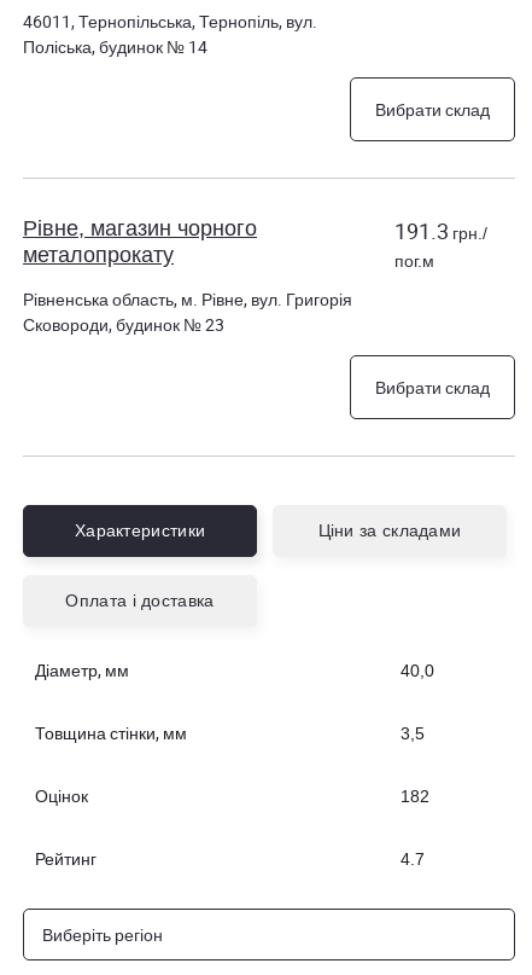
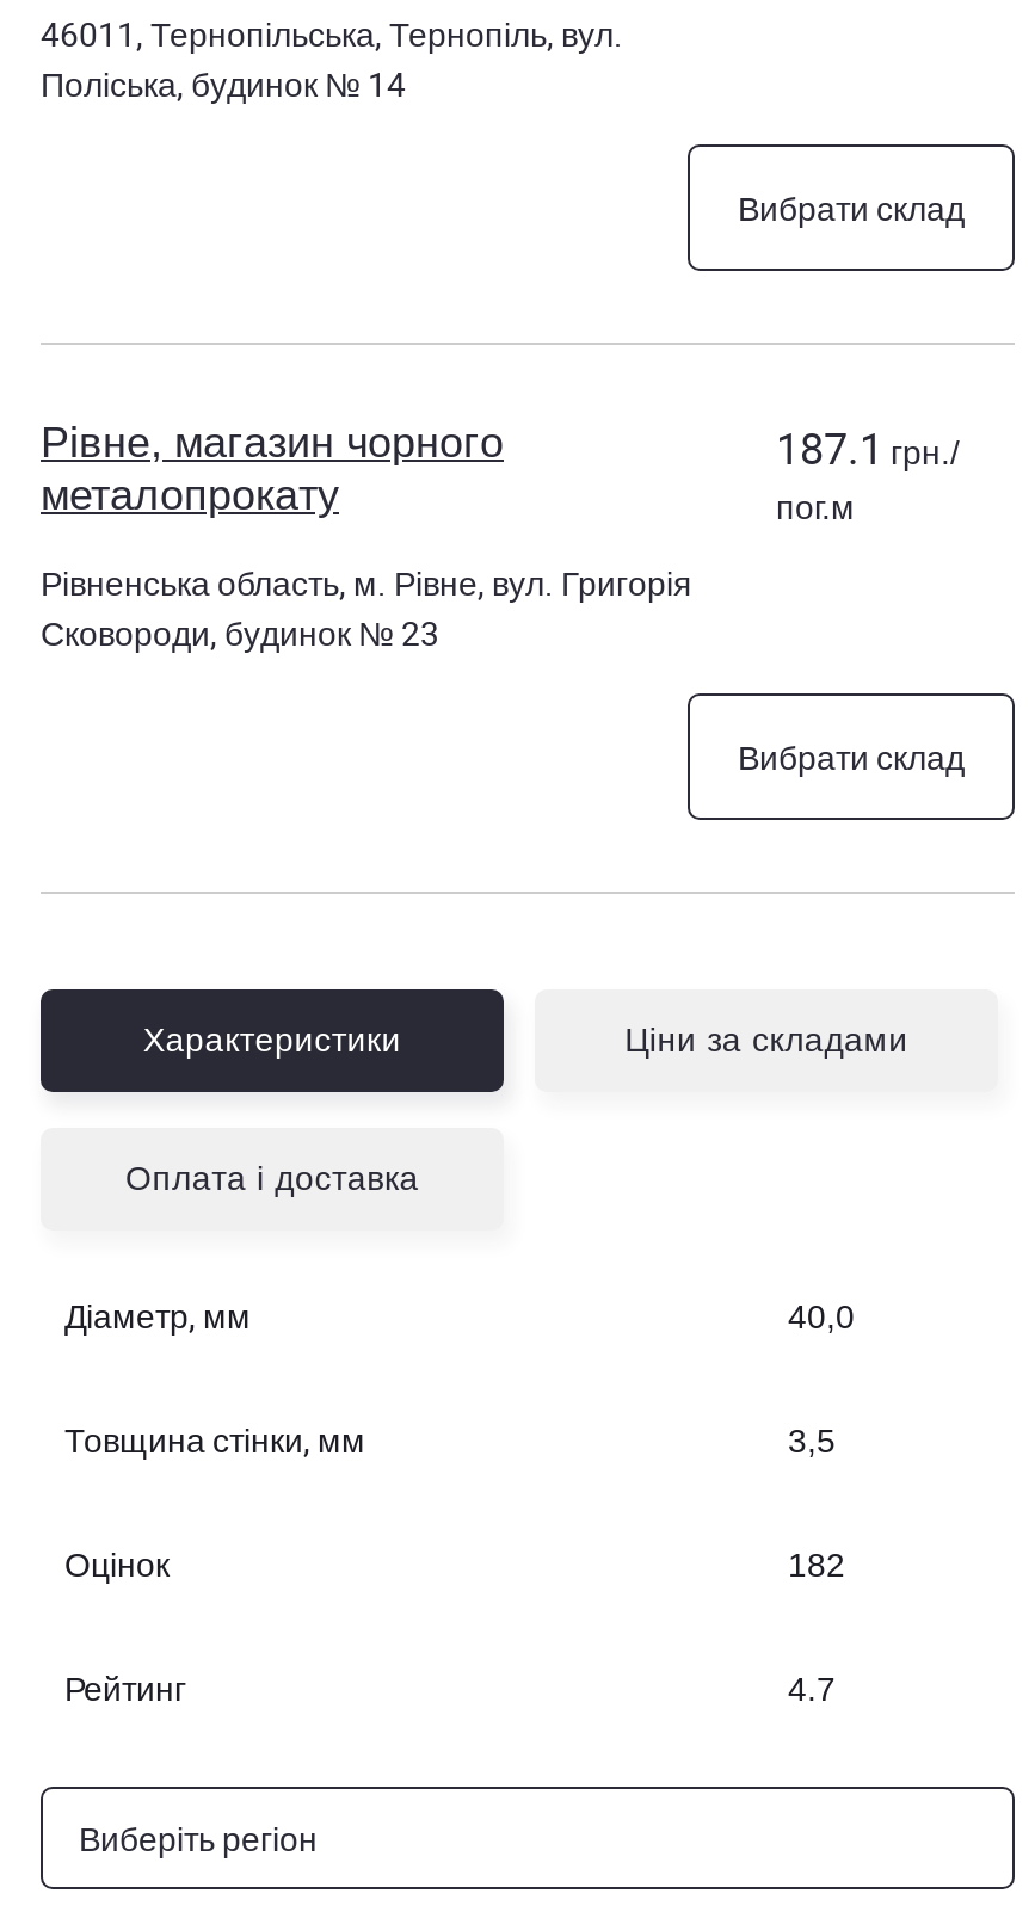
- 191.3 грн./
+ 187.1 грн./
